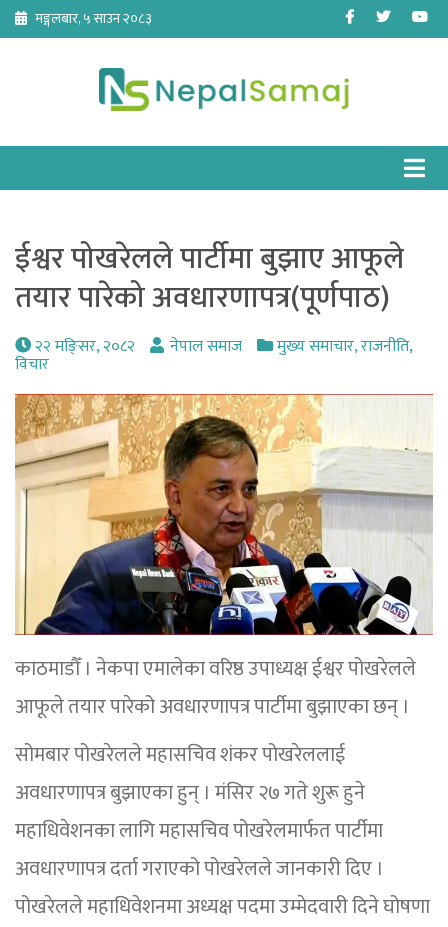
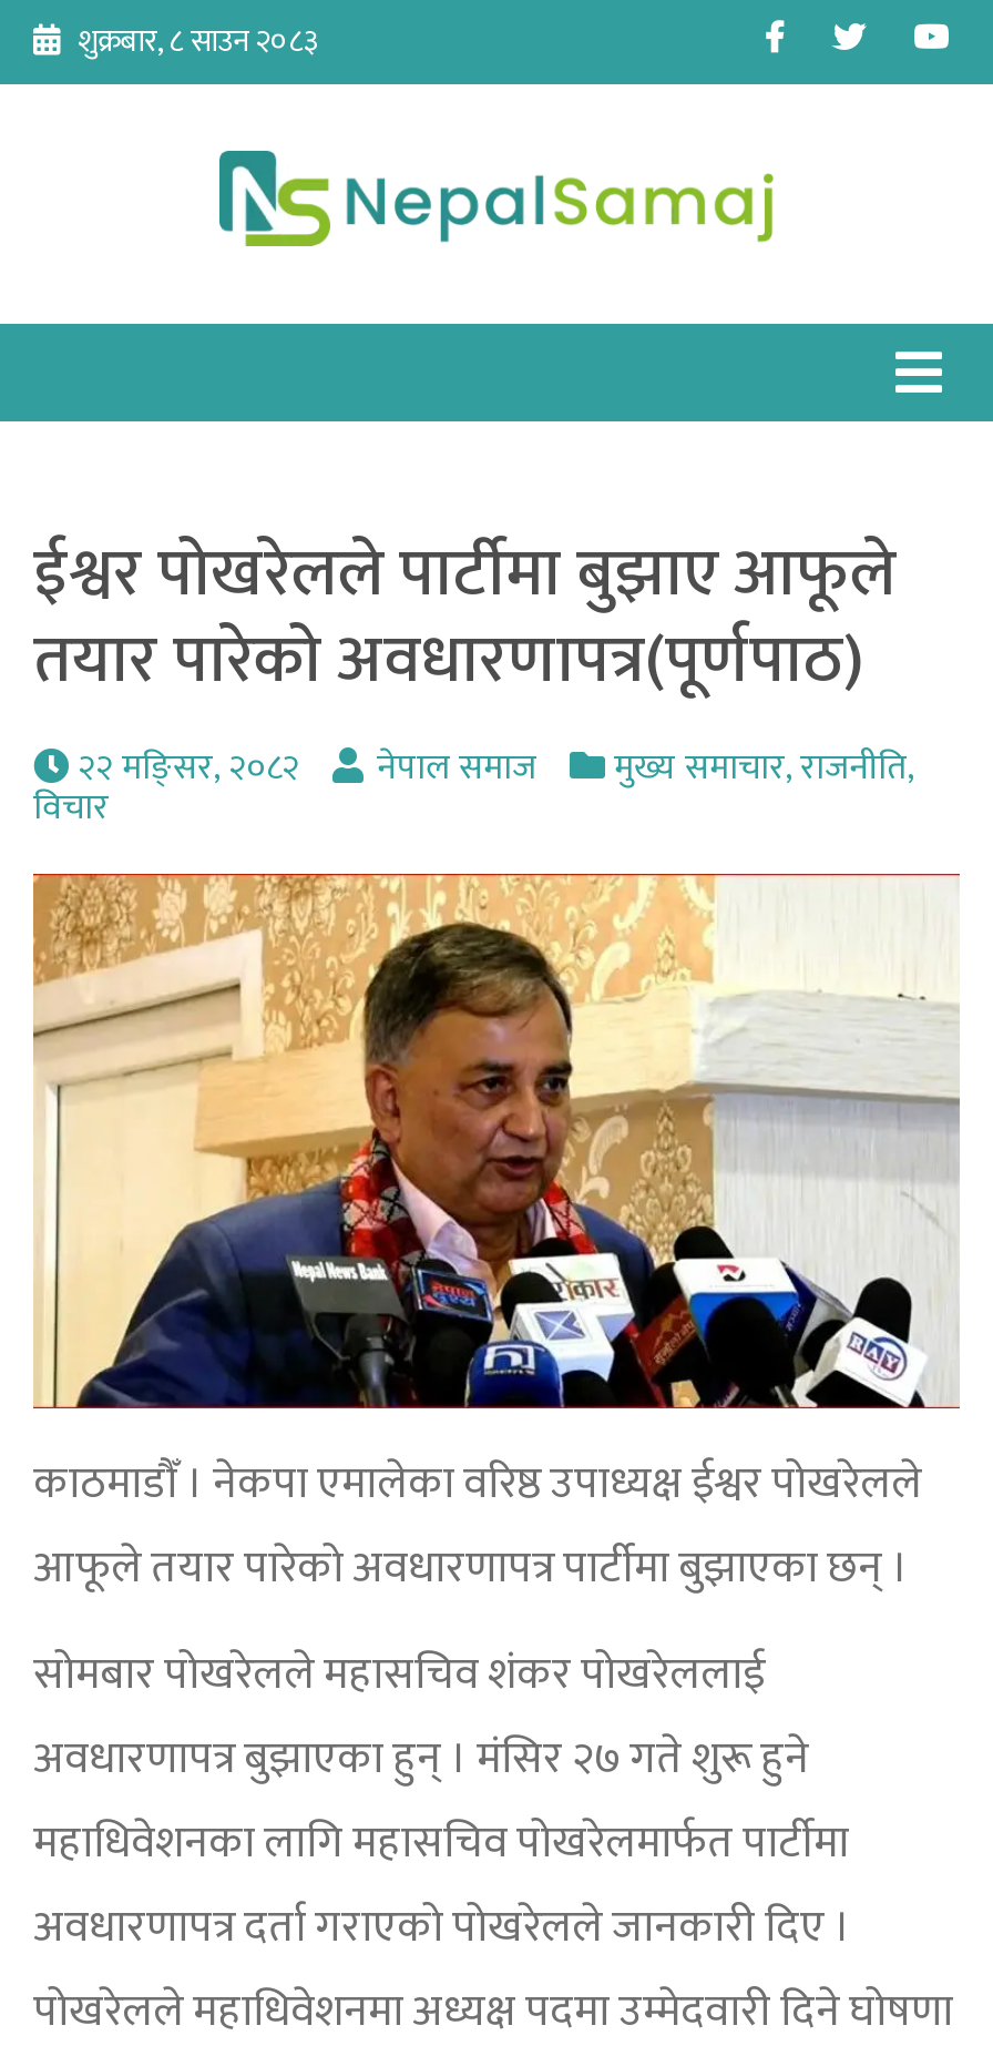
- मङ्गलबार, ५ साउन २०८३
+ शुक्रबार, ८ साउन २०८३
